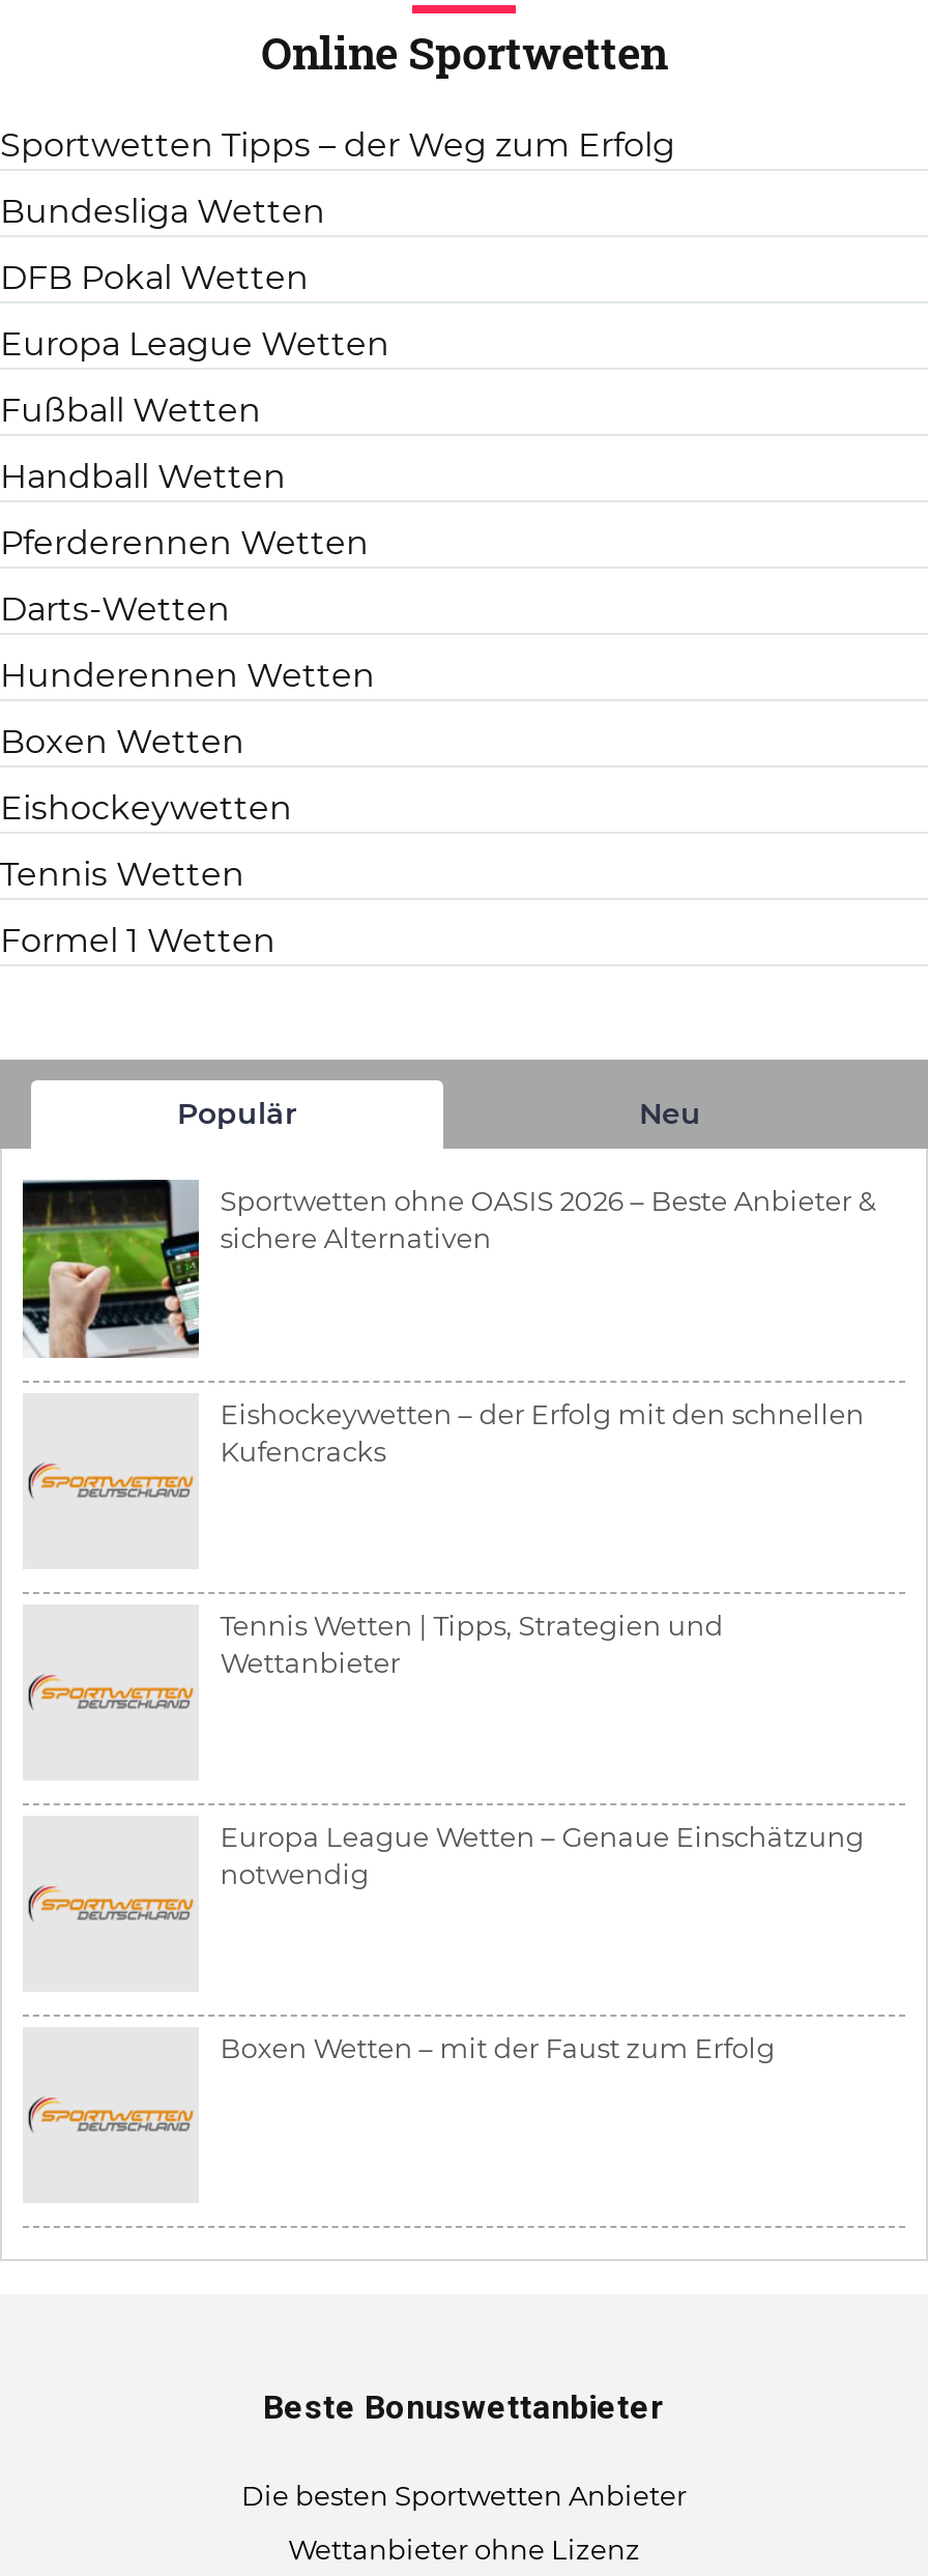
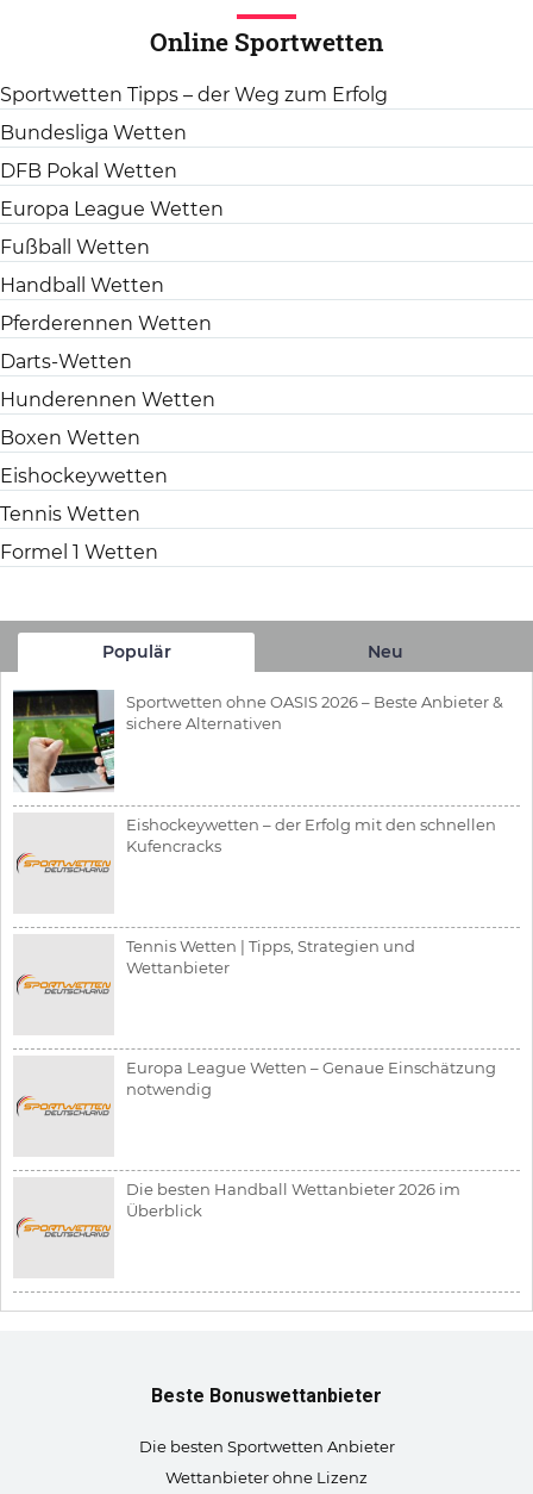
- Boxen Wetten – mit der Faust zum Erfolg
+ Die besten Handball Wettanbieter 2026 im
+ Überblick
